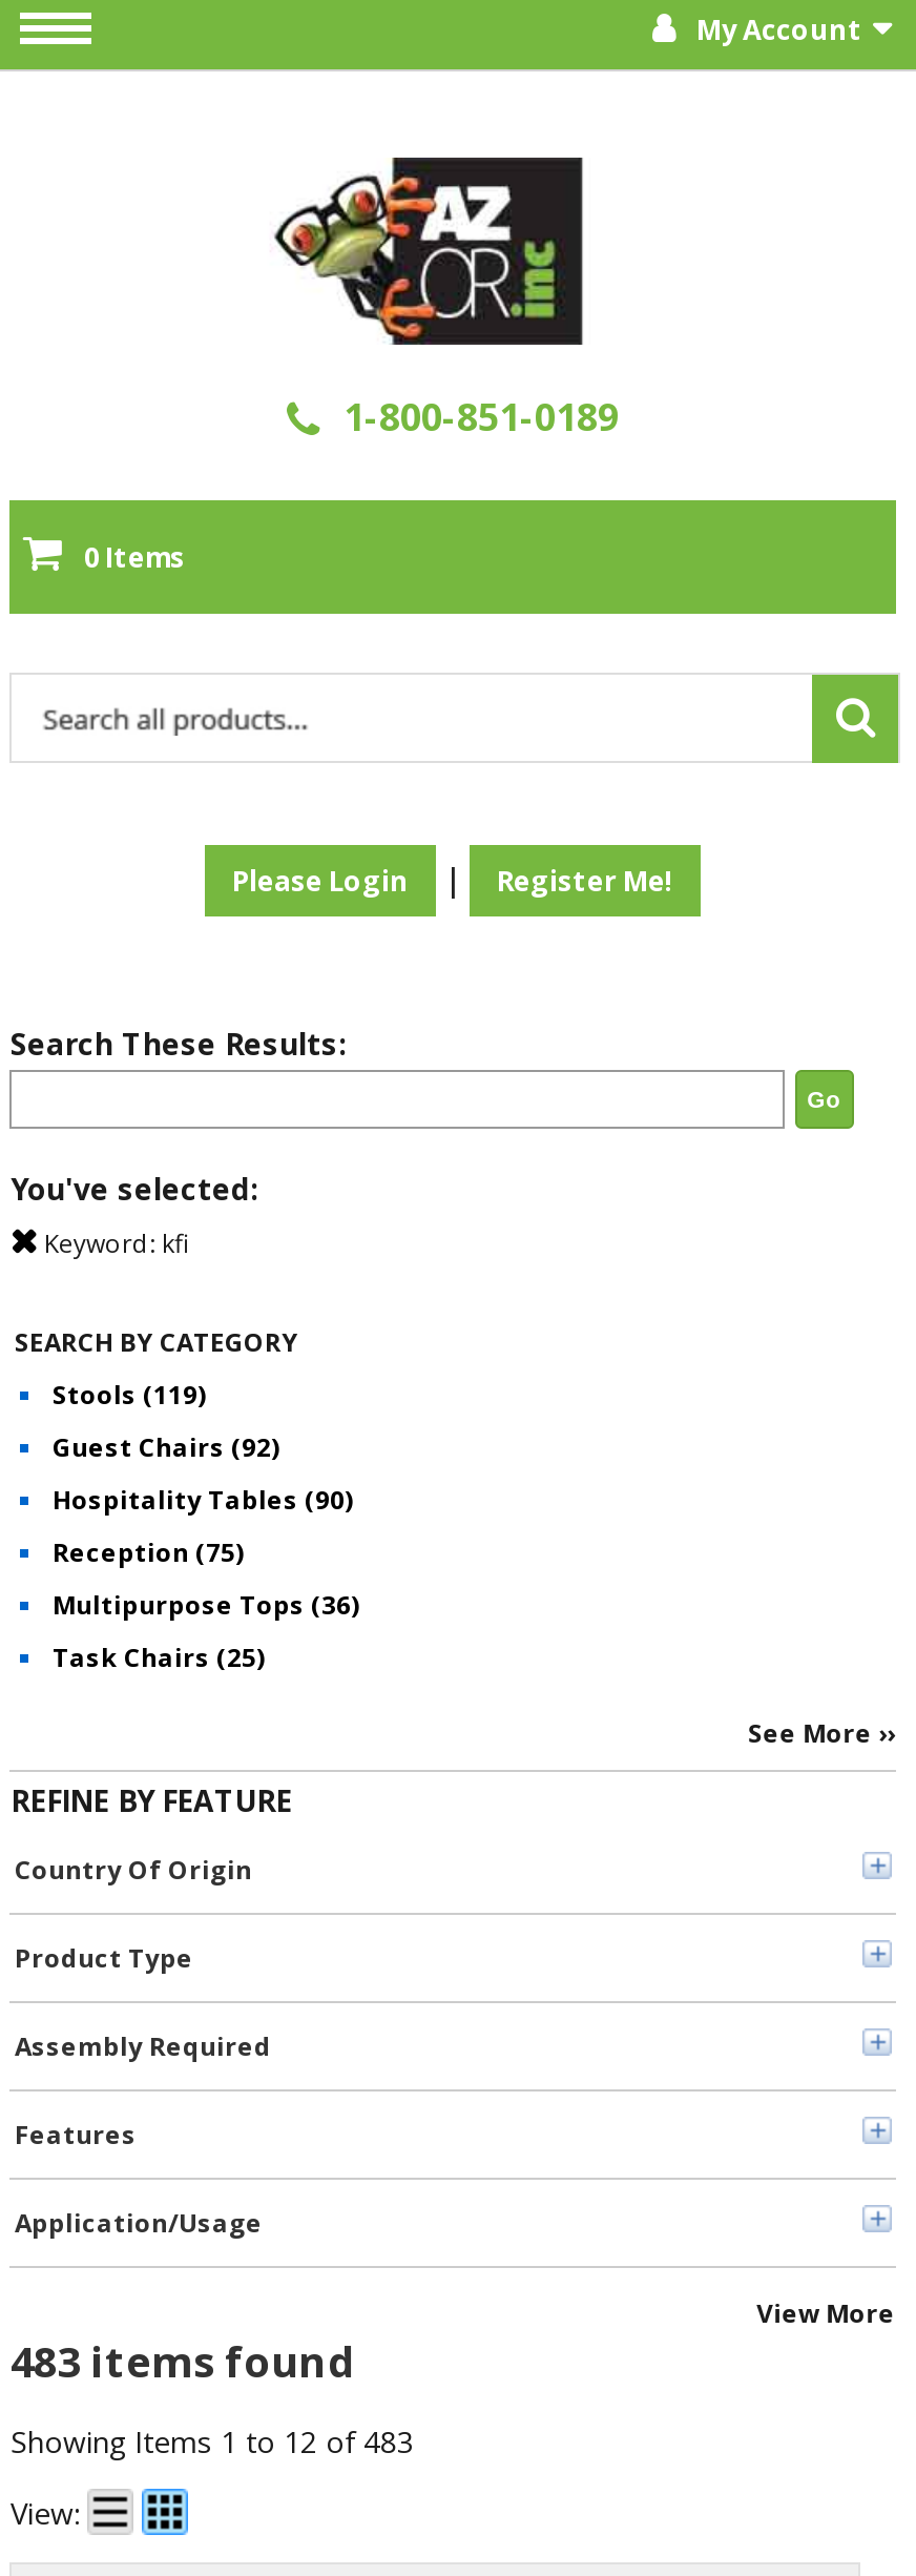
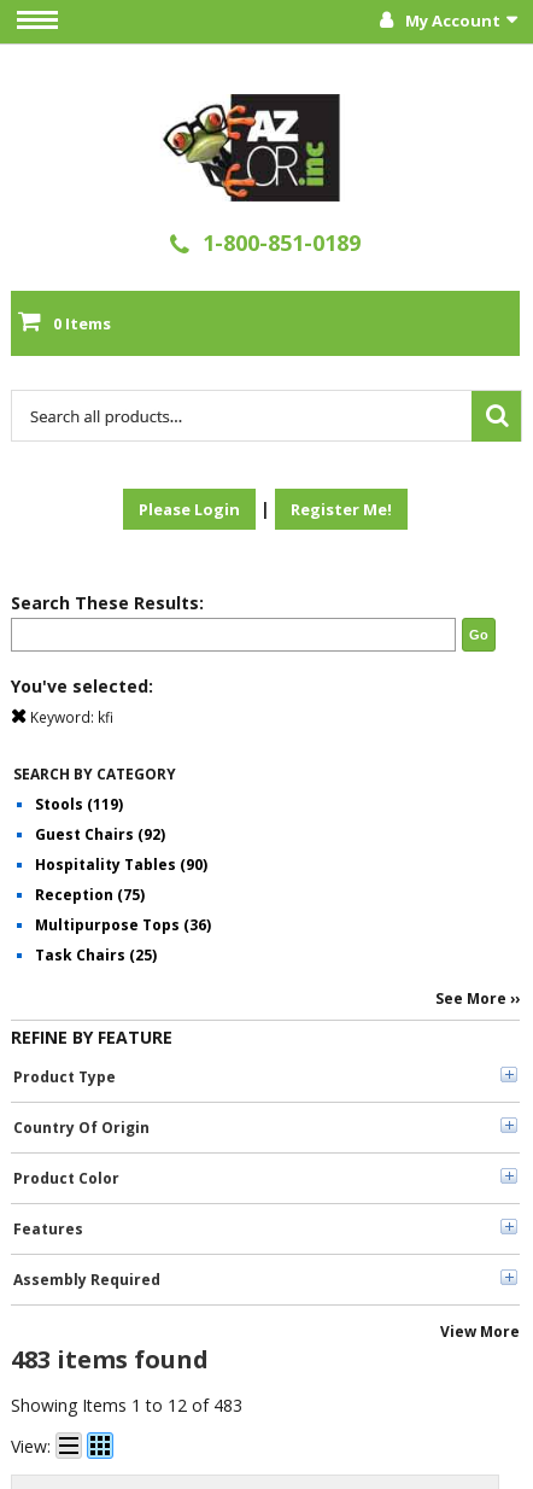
moved down: Country Of Origin

moved up: Product Type

+ Product Color

moved down: Assembly Required

- Application/Usage
